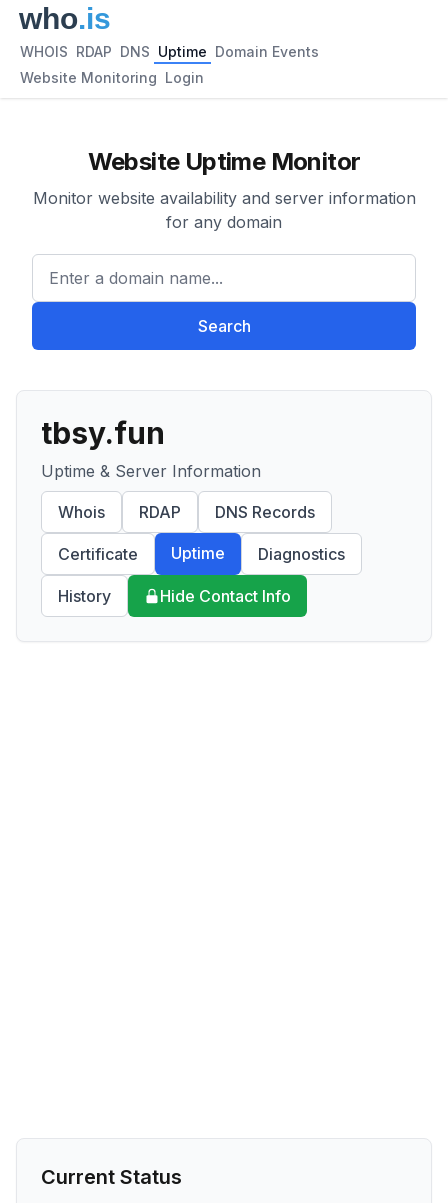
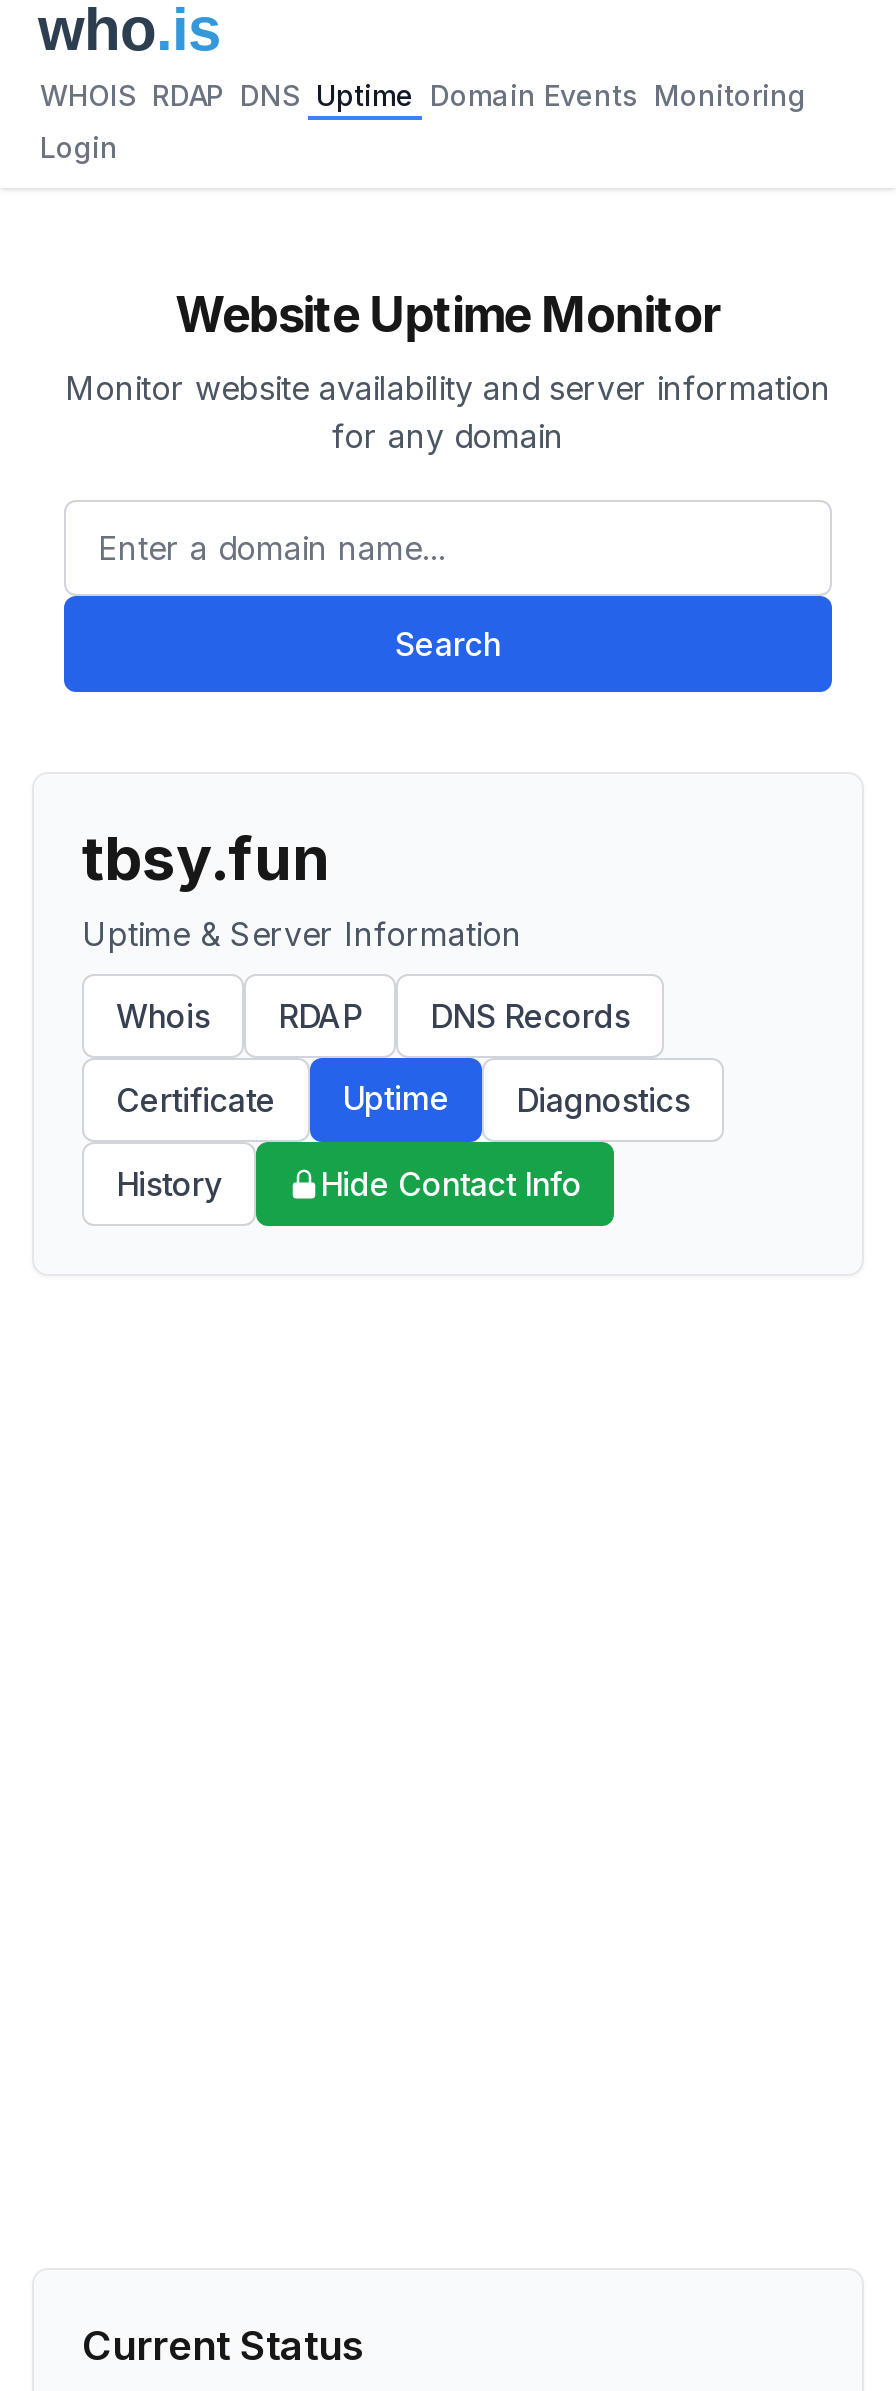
- WHOIS RDAP DNS Uptime Domain Events
+ WHOIS RDAP DNS Uptime Domain Events Monitoring

- Website Monitoring Login
+ Login
